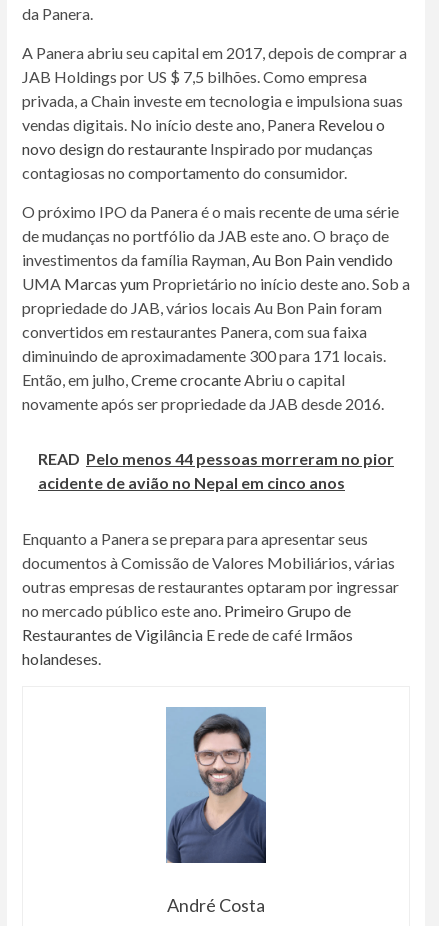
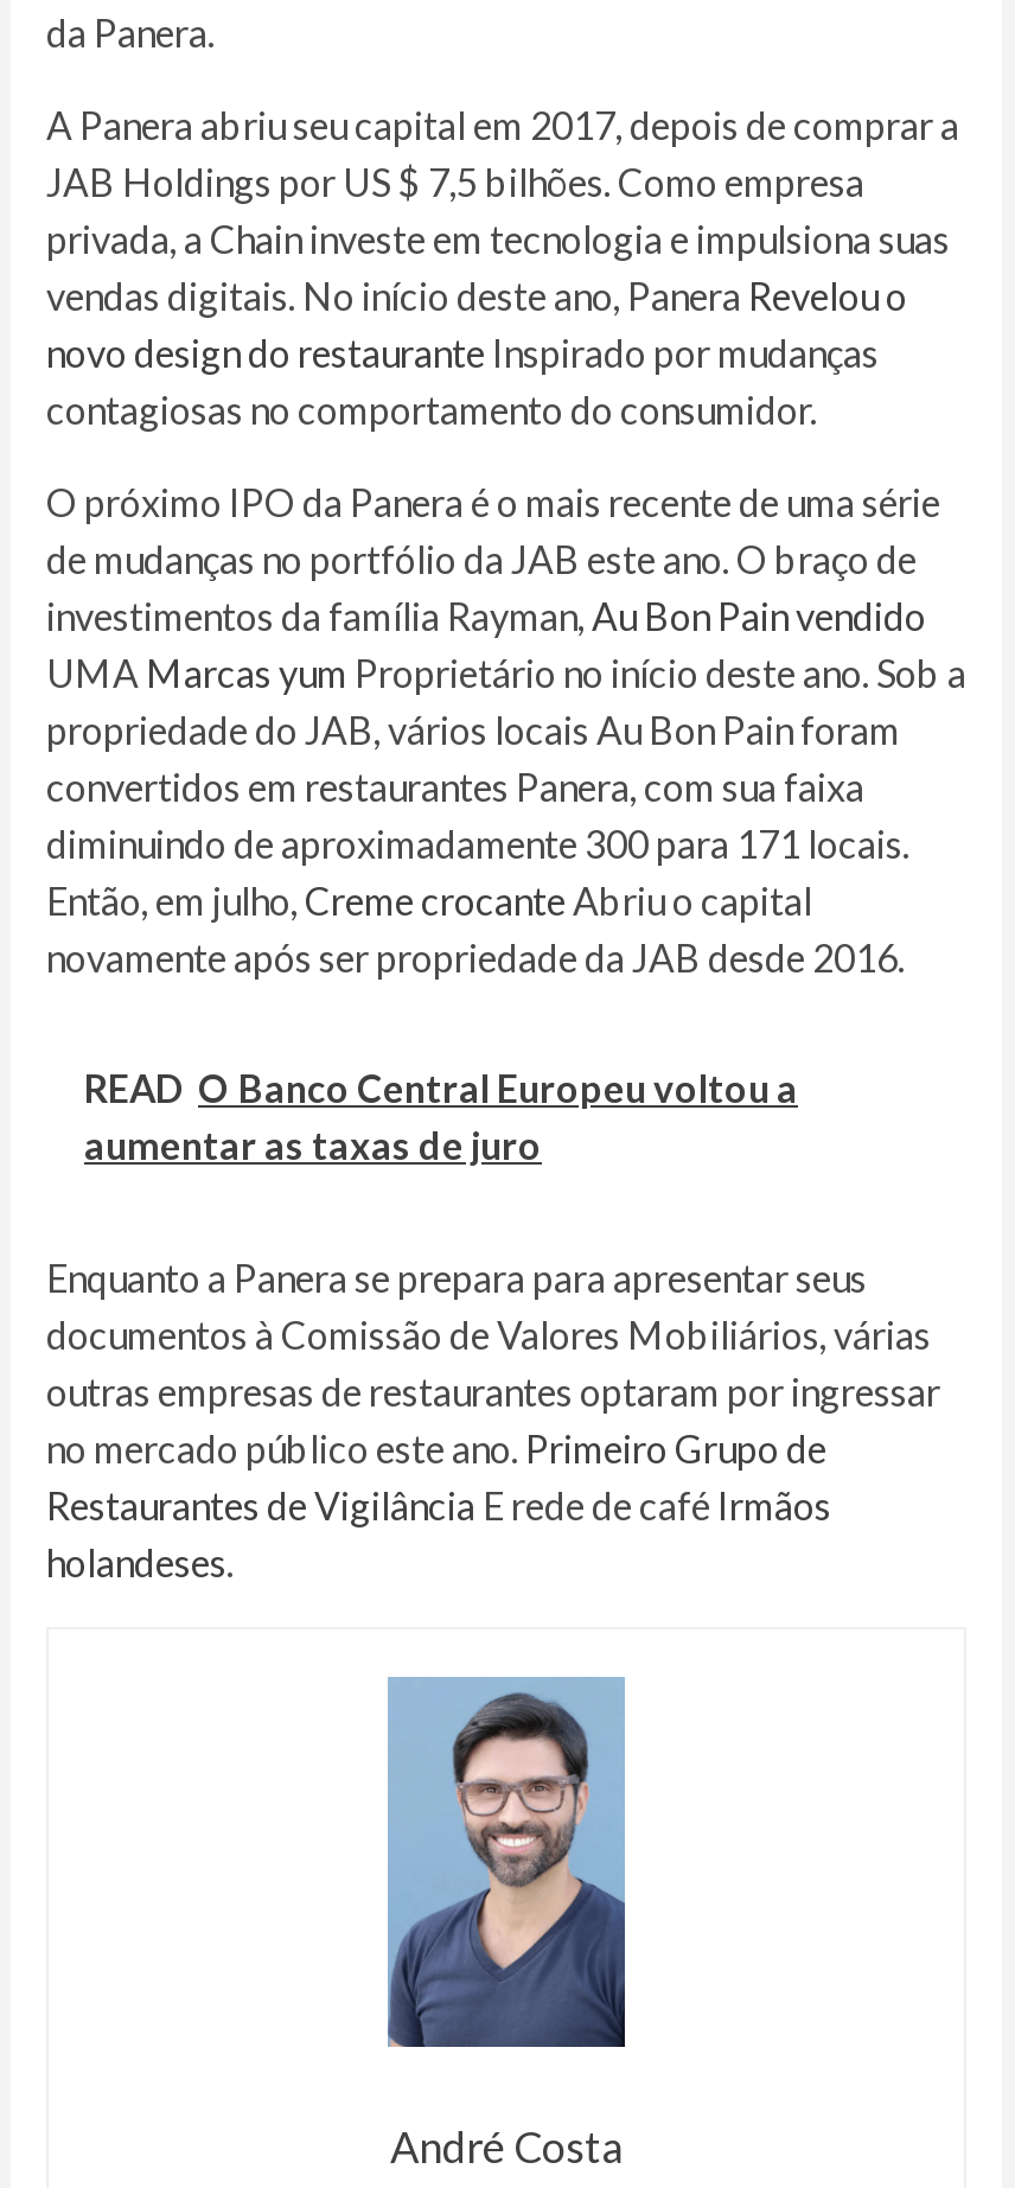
- READ Pelo menos 44 pessoas morreram no pior
- acidente de avião no Nepal em cinco anos
+ READ O Banco Central Europeu voltou a
+ aumentar as taxas de juro
